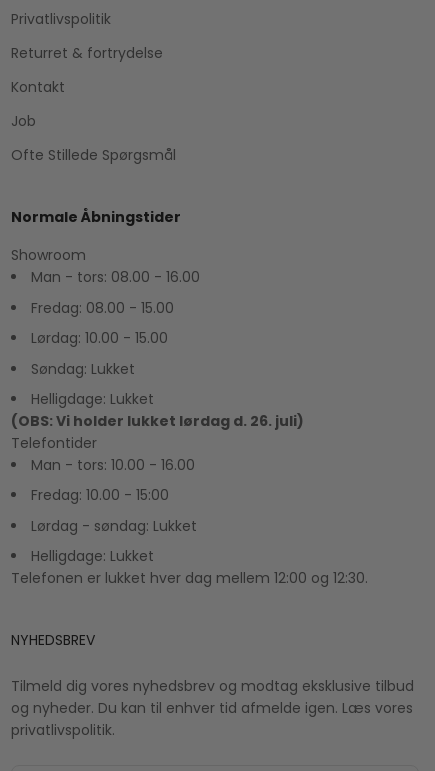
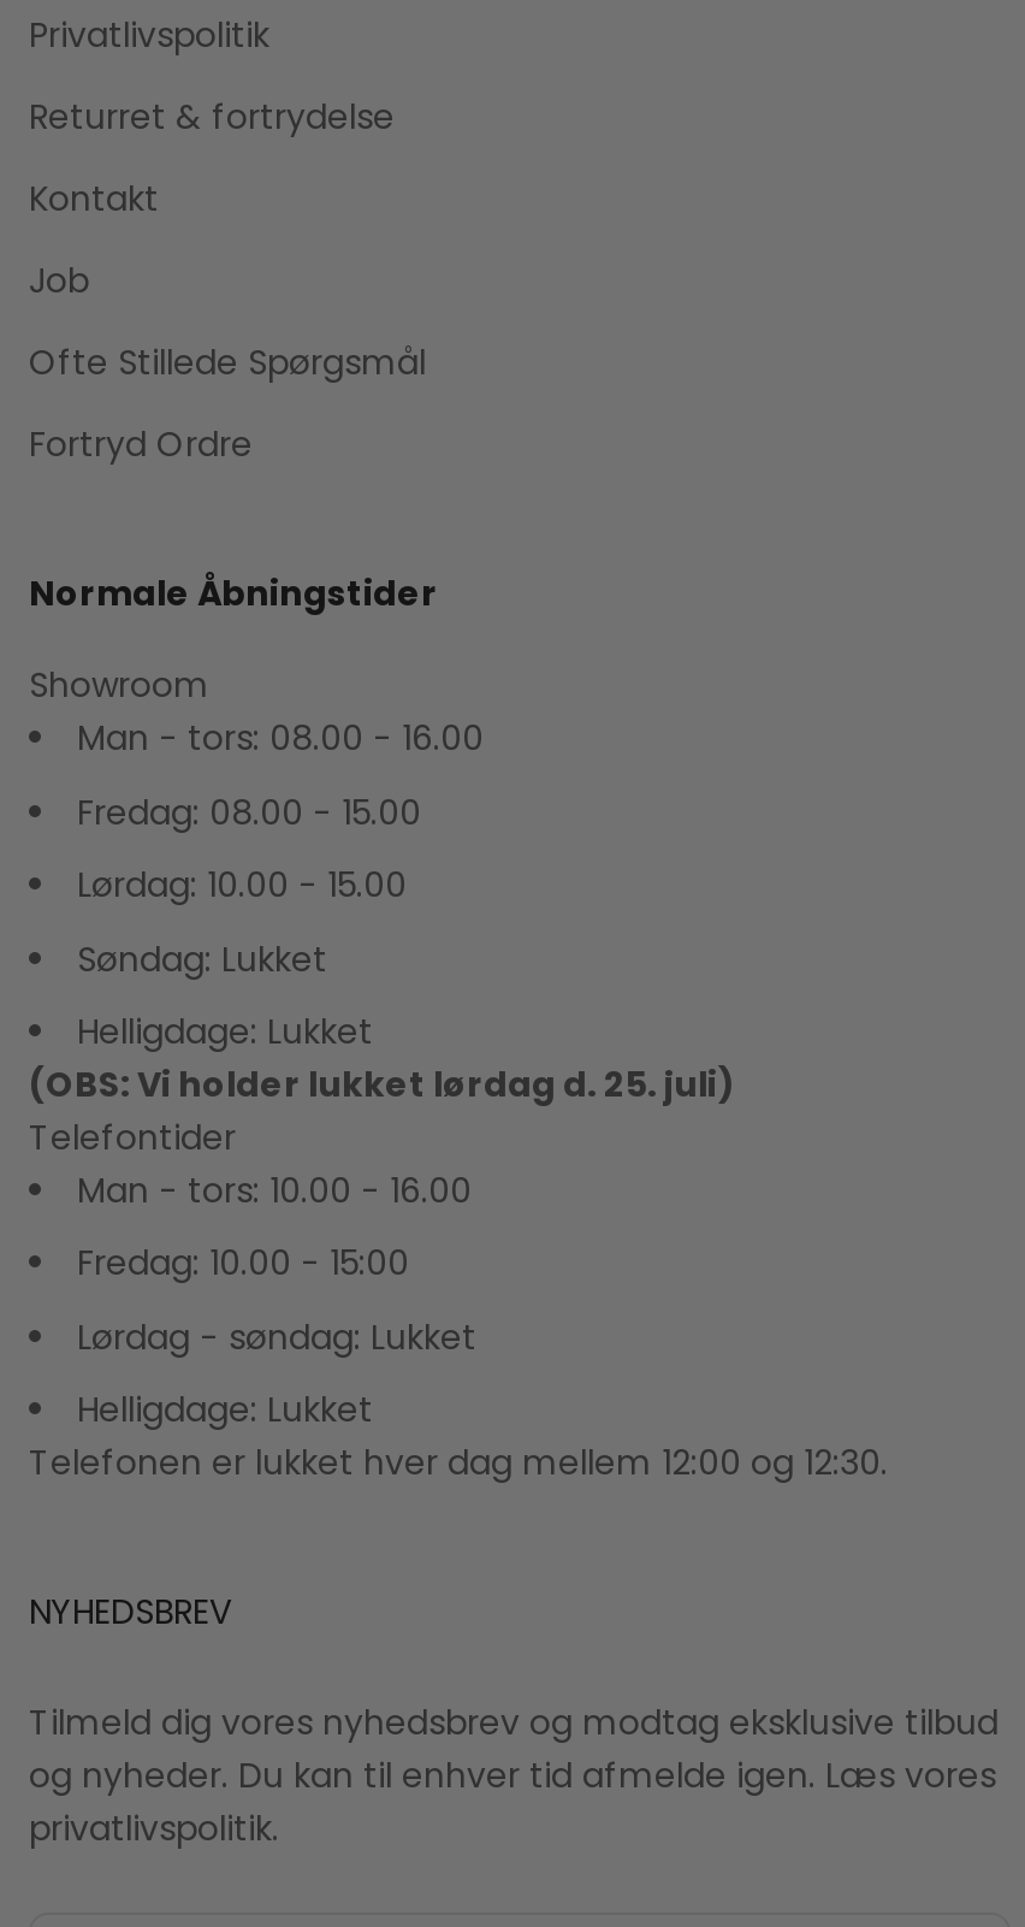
+ Fortryd Ordre

- (OBS: Vi holder lukket lørdag d. 26. juli)
+ (OBS: Vi holder lukket lørdag d. 25. juli)
